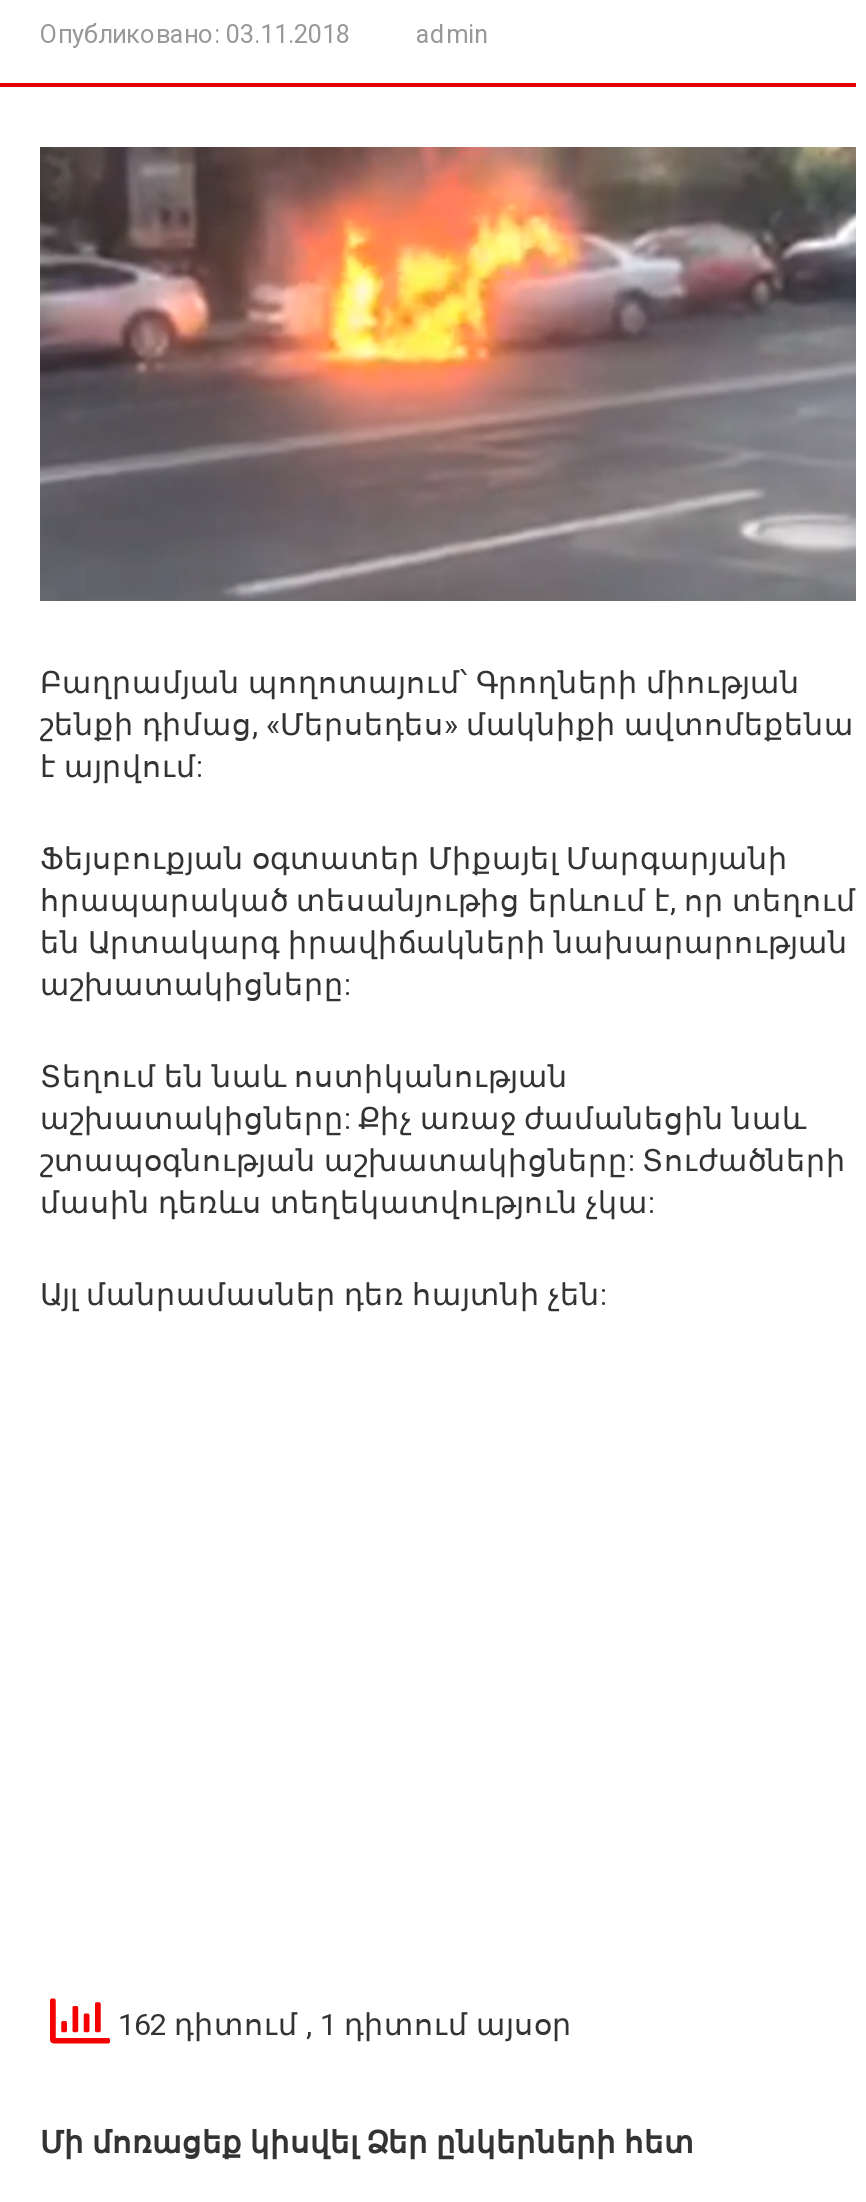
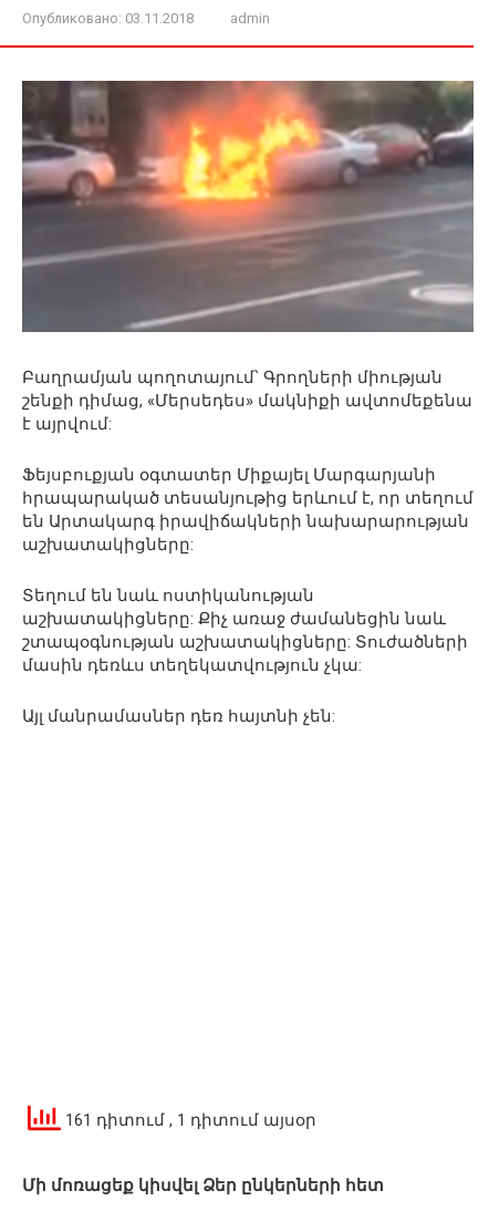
- 162 դիտում, 1 դիտում այսօր
+ 161 դիտում, 1 դիտում այսօր
